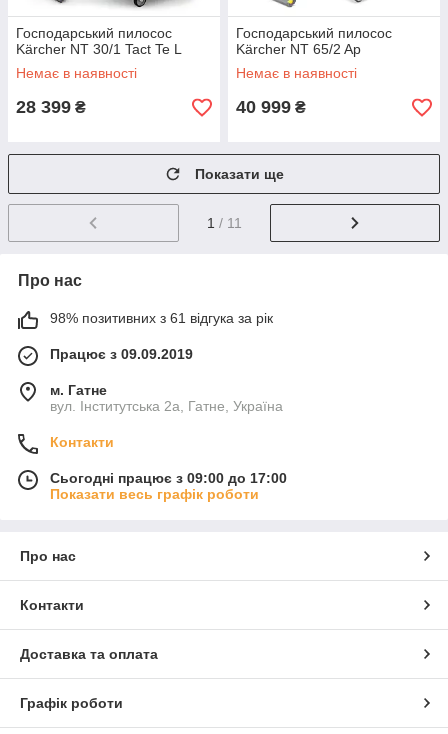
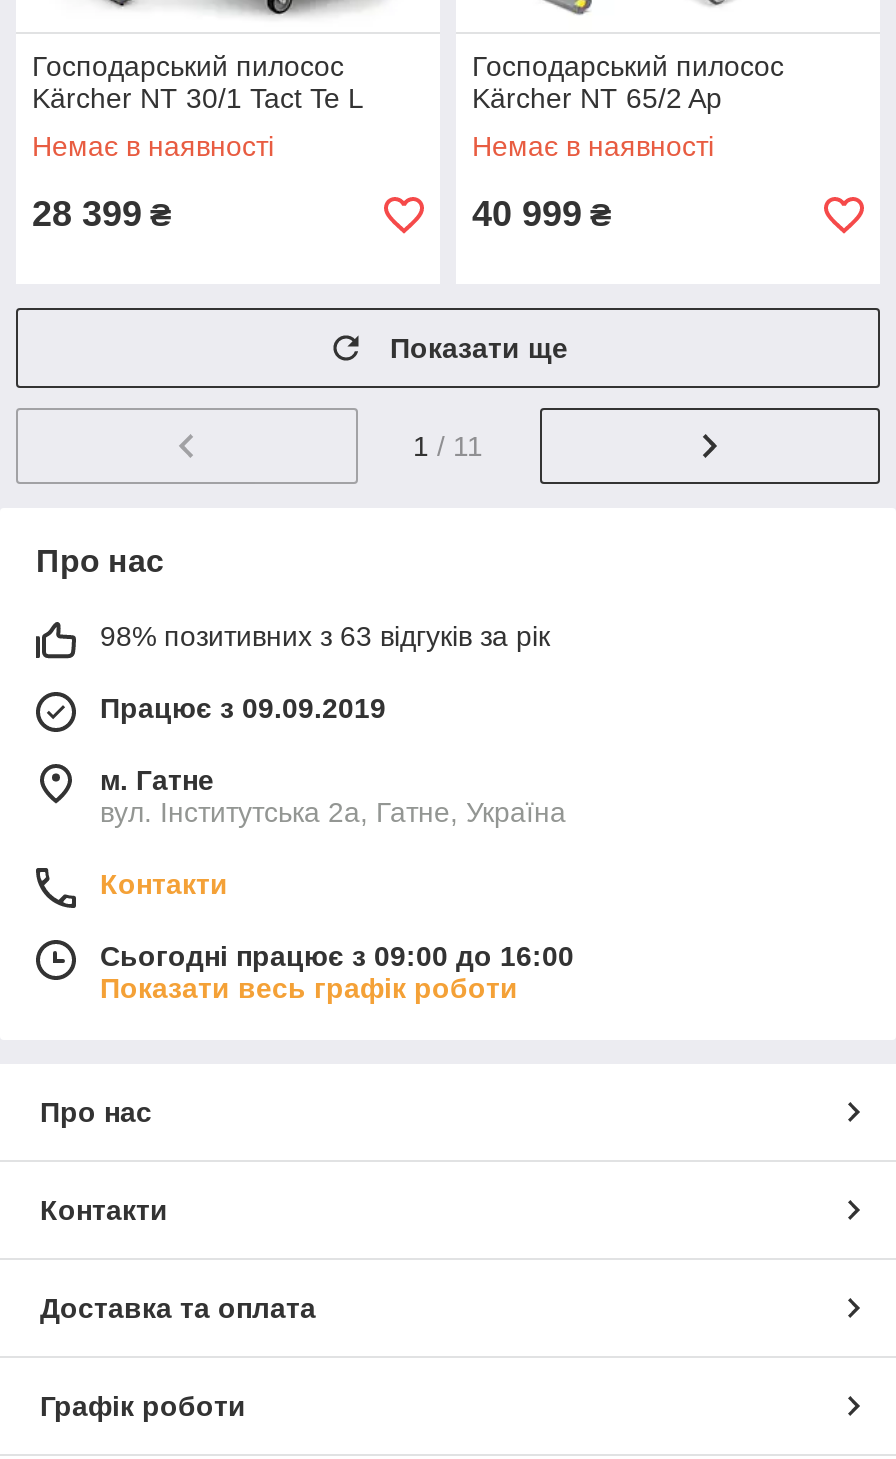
- 98% позитивних з 61 відгука за рік
+ 98% позитивних з 63 відгуків за рік

- Сьогодні працює з 09:00 до 17:00
+ Сьогодні працює з 09:00 до 16:00
